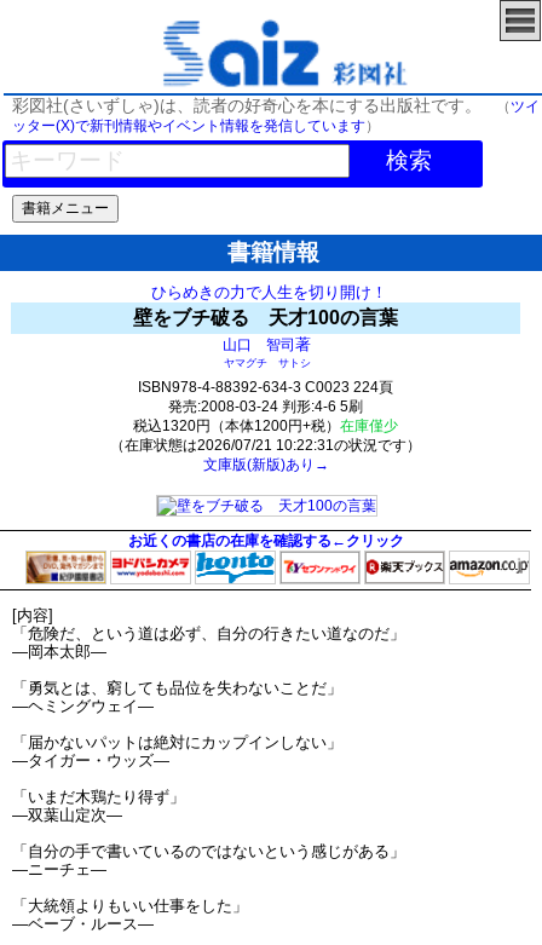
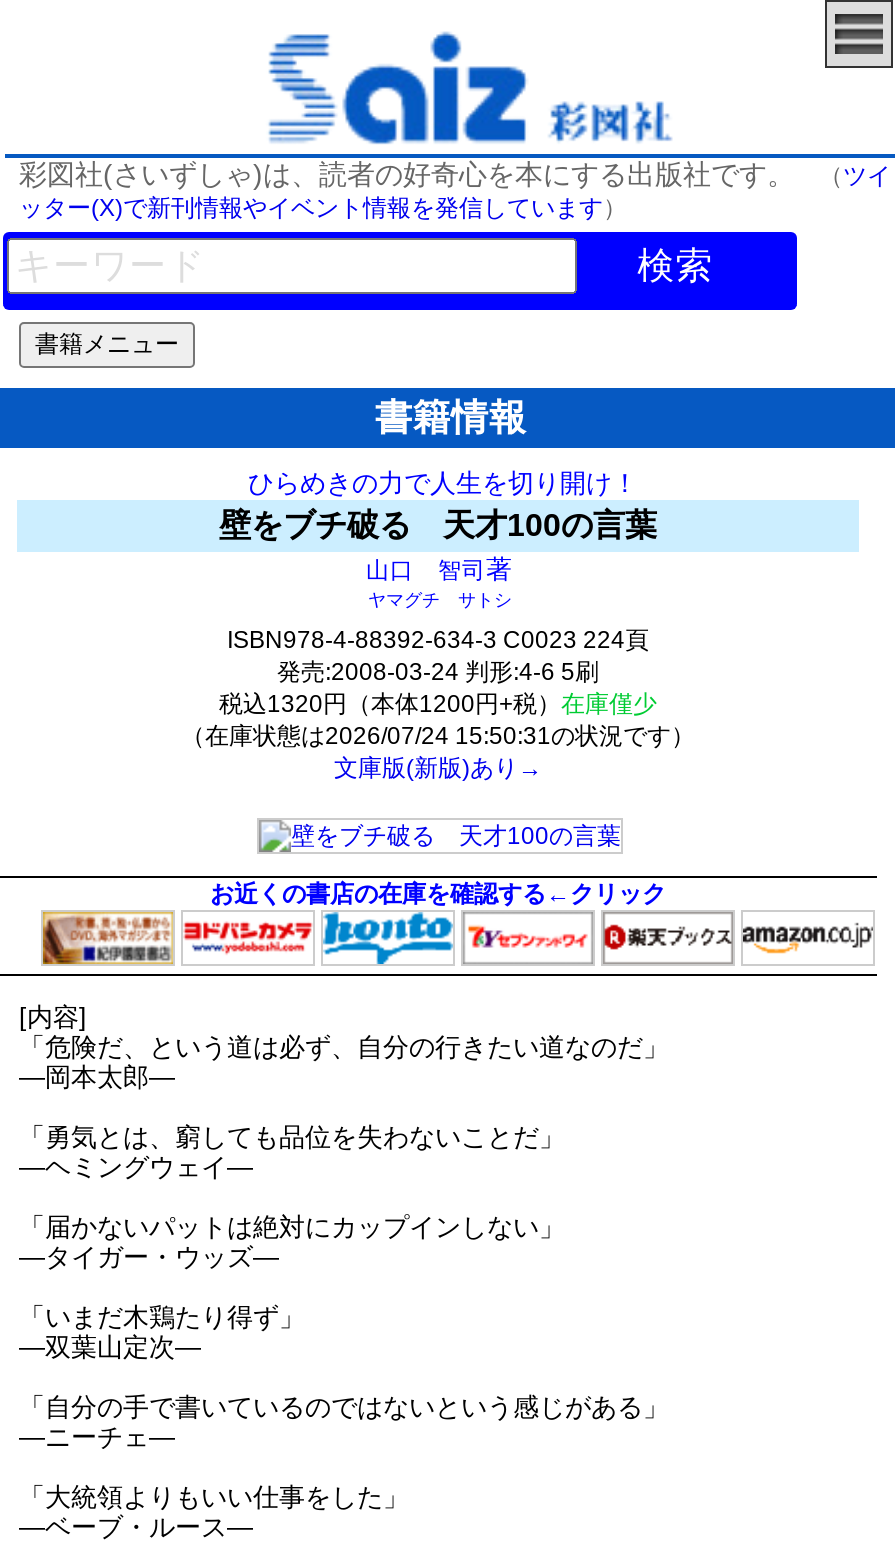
- （在庫状態は2026/07/21 10:22:31の状況です）
+ （在庫状態は2026/07/24 15:50:31の状況です）
